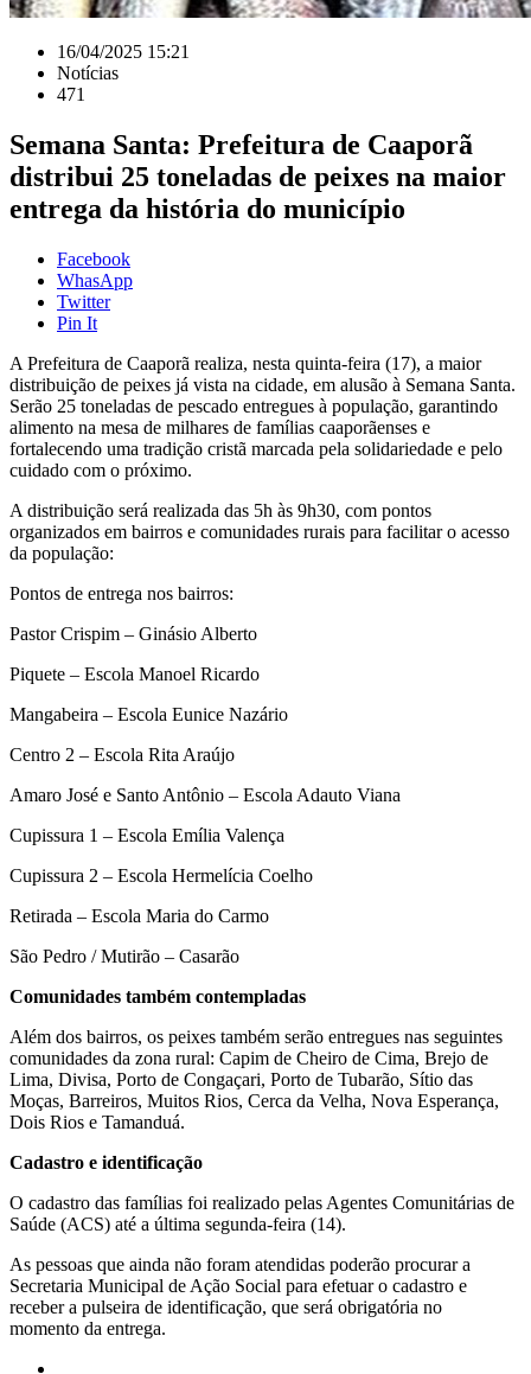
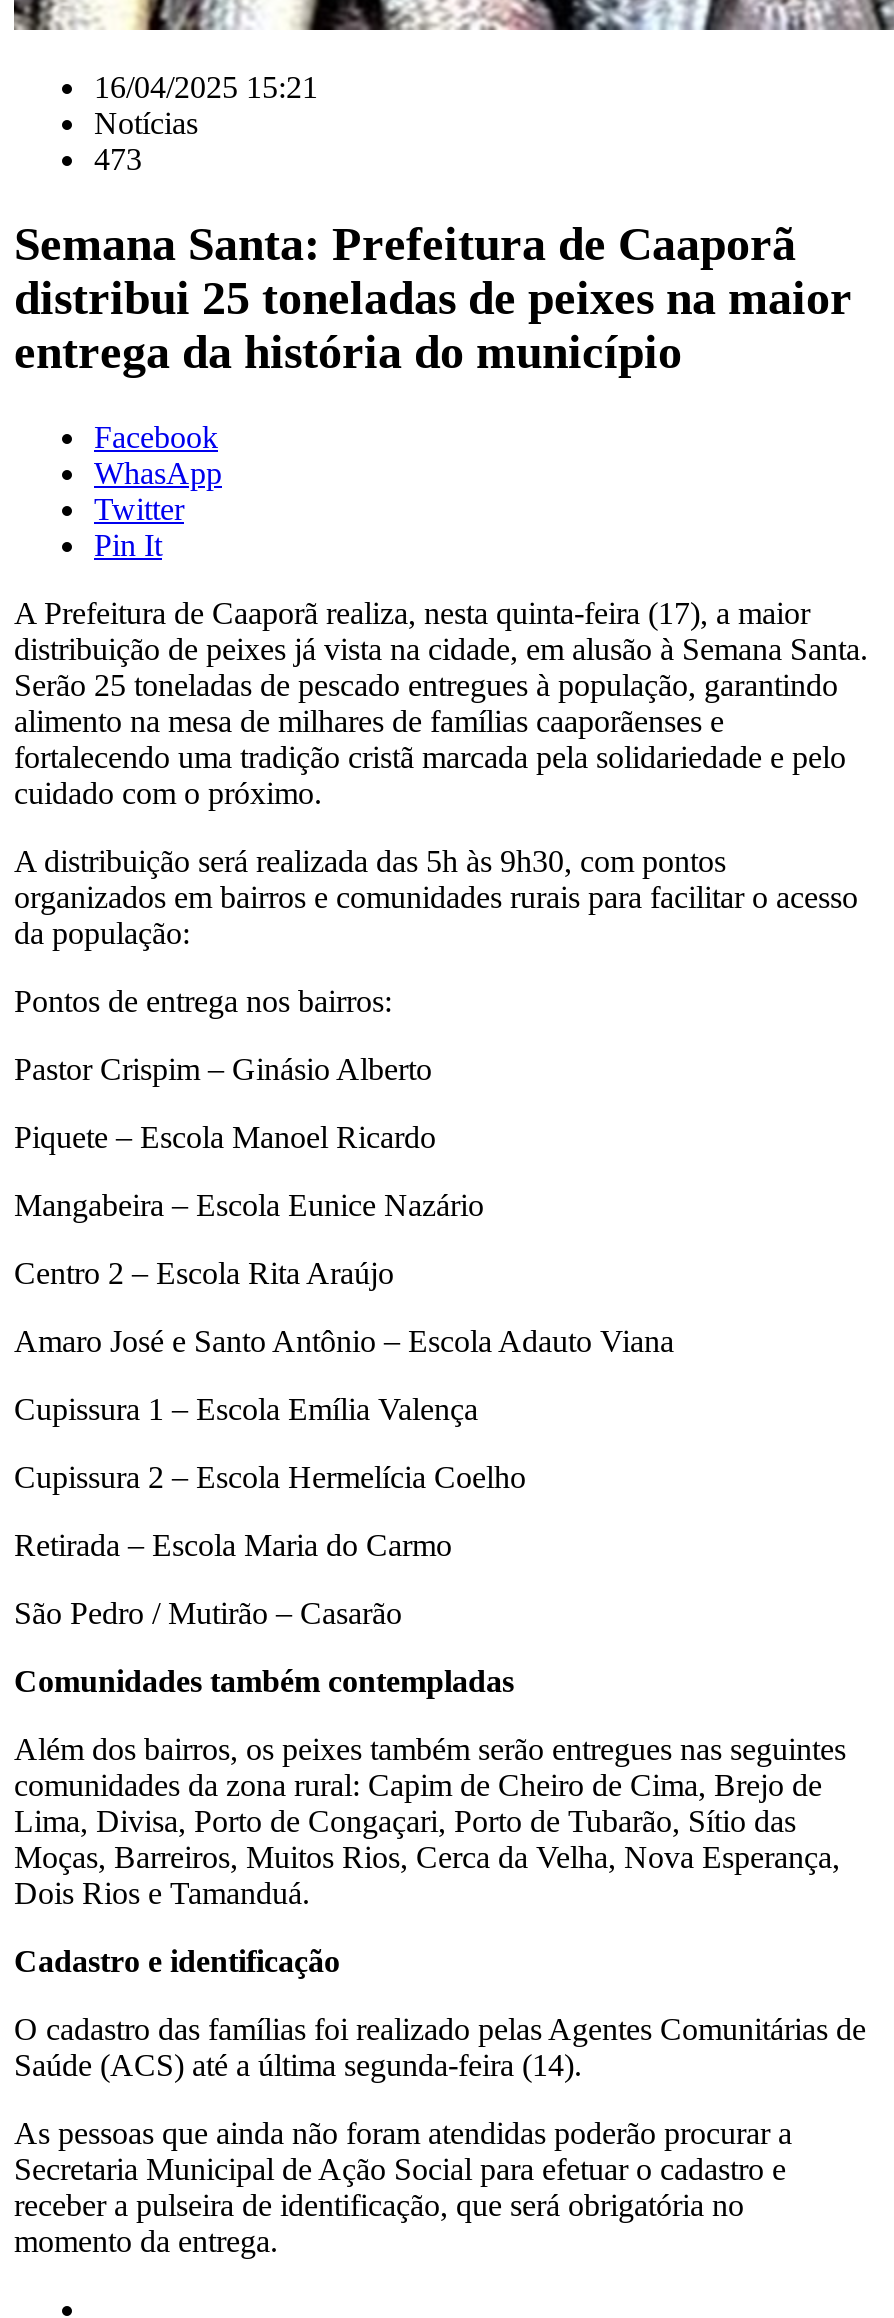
- 471
+ 473
